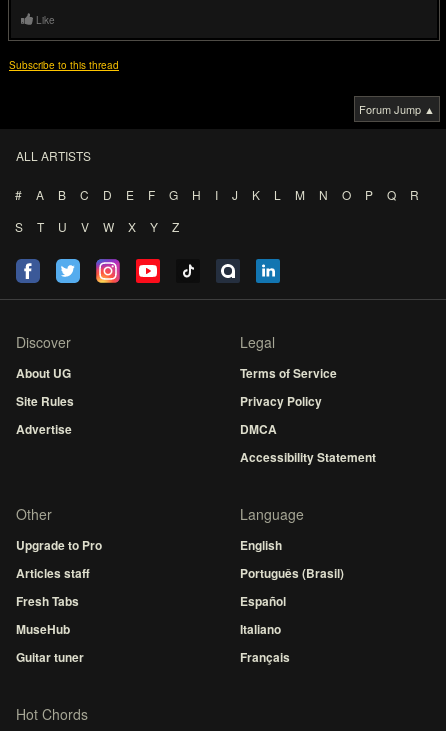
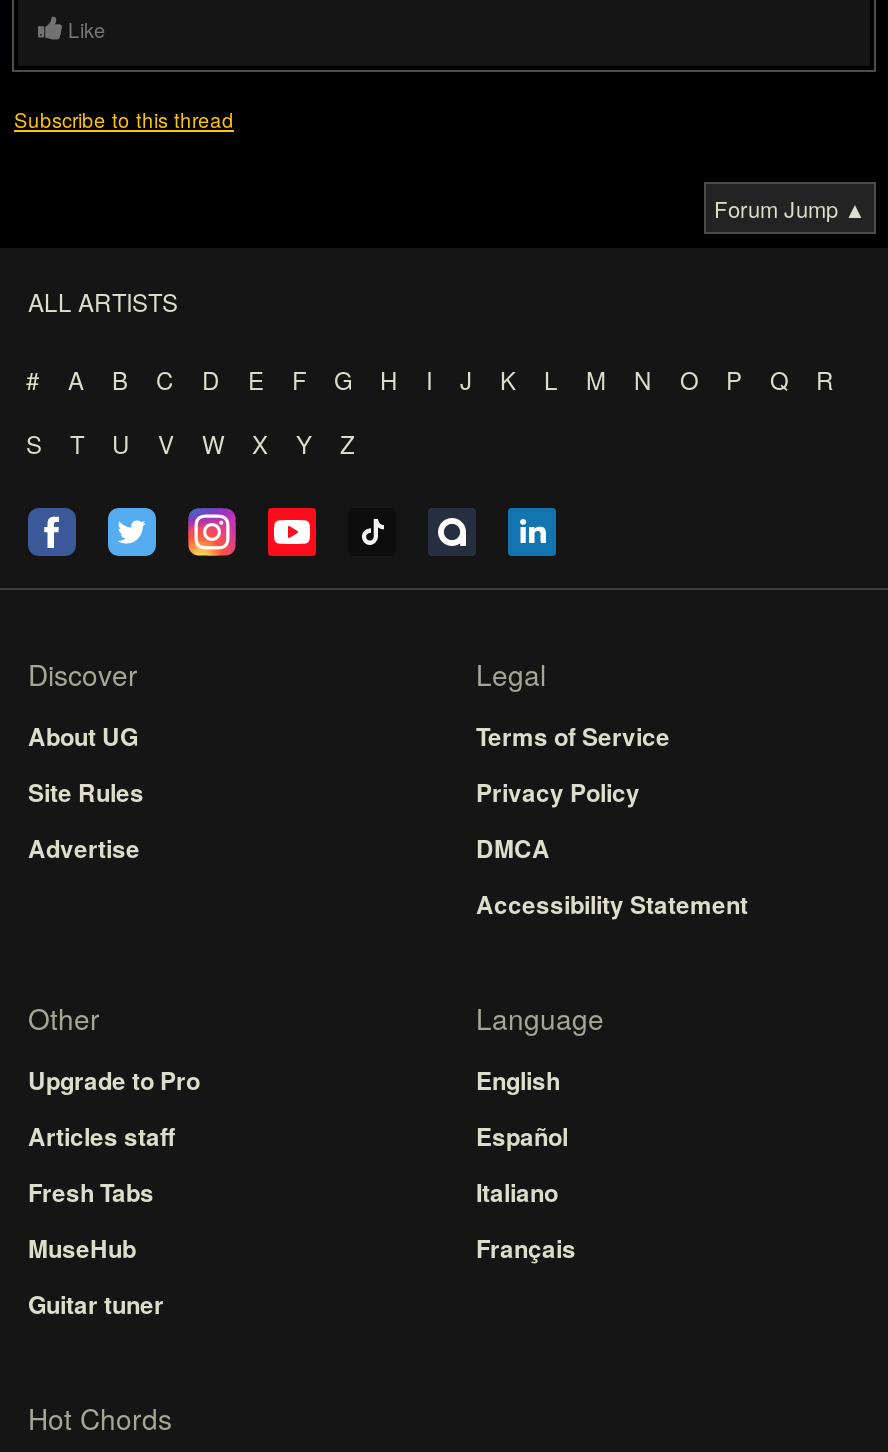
- Português (Brasil)

moved up: Español | Italiano | Français
